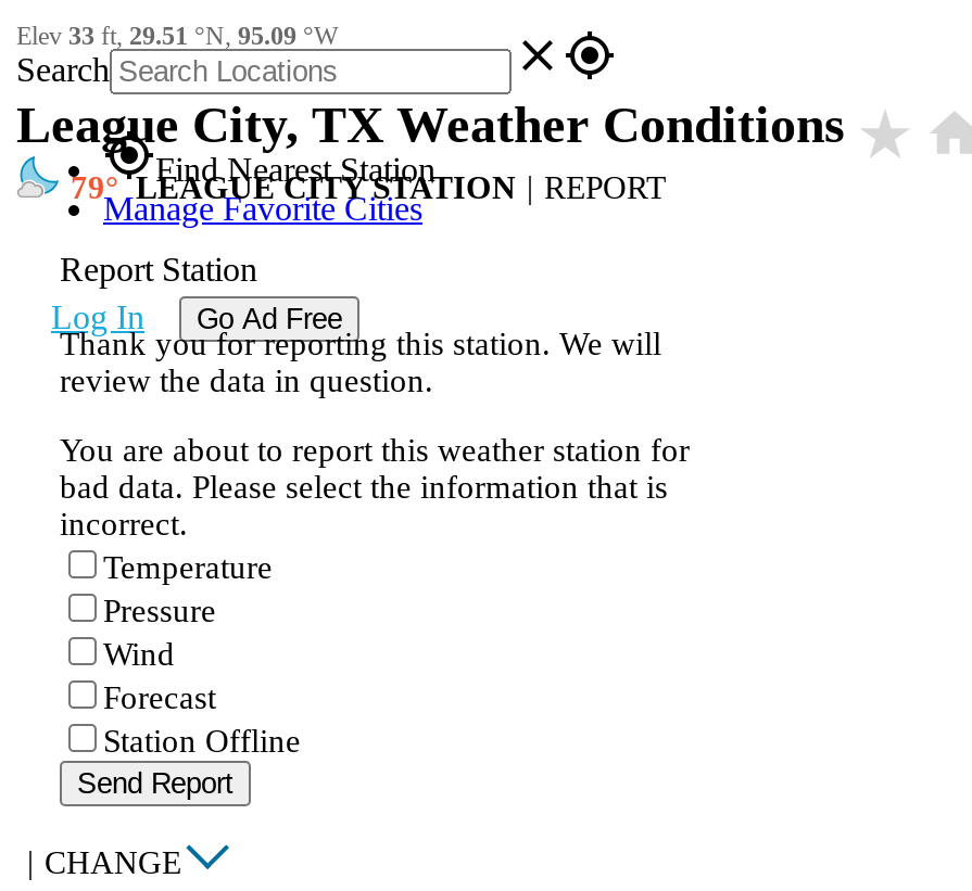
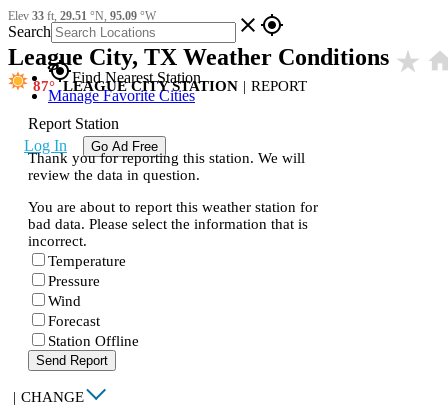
- 79
+ 87
